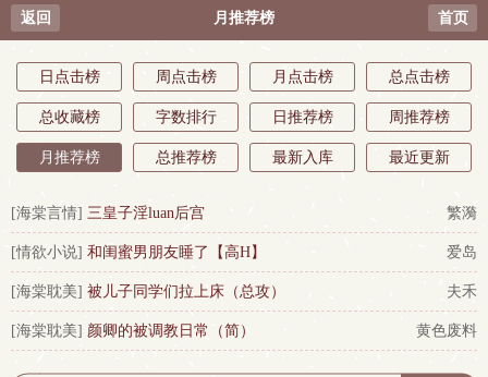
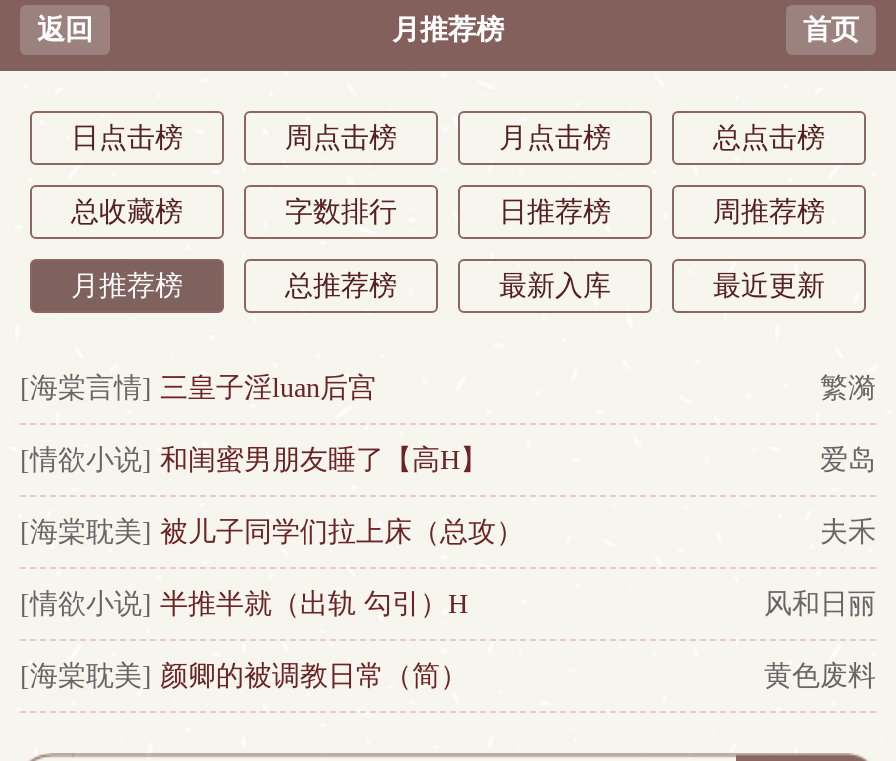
+ [情欲小说] 半推半就（出轨 勾引）H
+ 风和日丽
